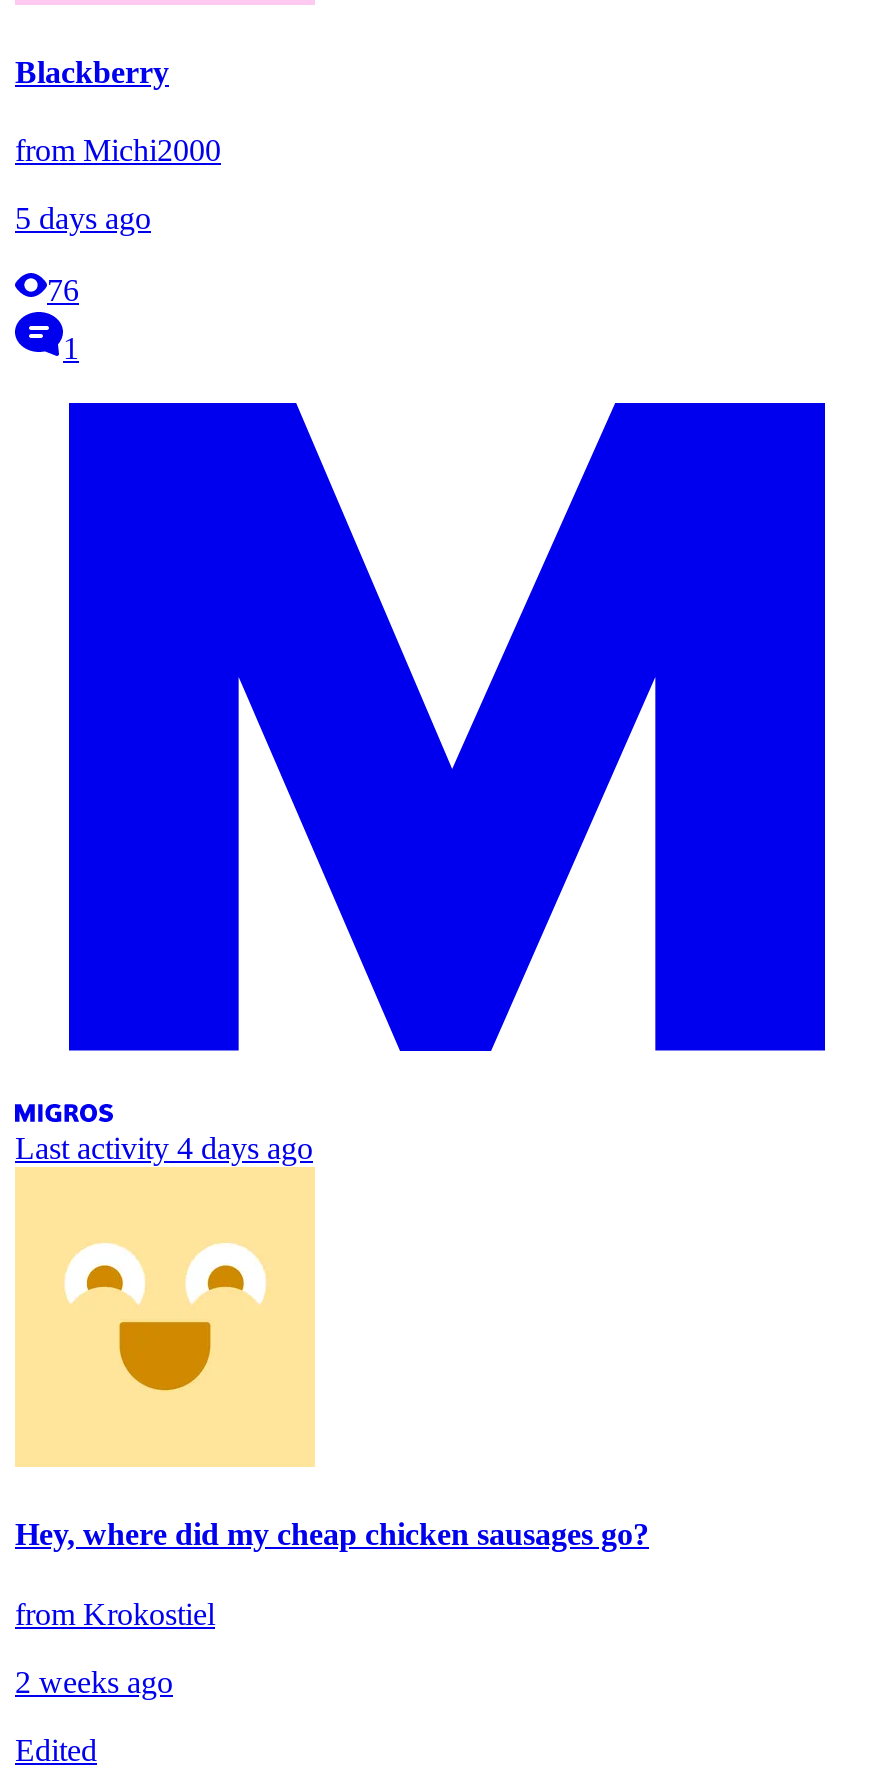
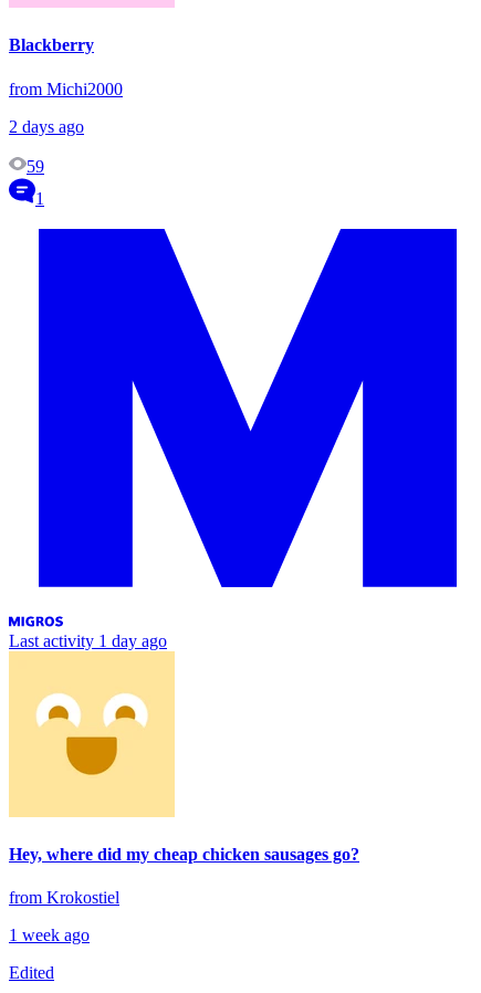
- 5 days ago
+ 2 days ago

- 76
+ 59

- Last activity 4 days ago
+ Last activity 1 day ago

- 2 weeks ago
+ 1 week ago
